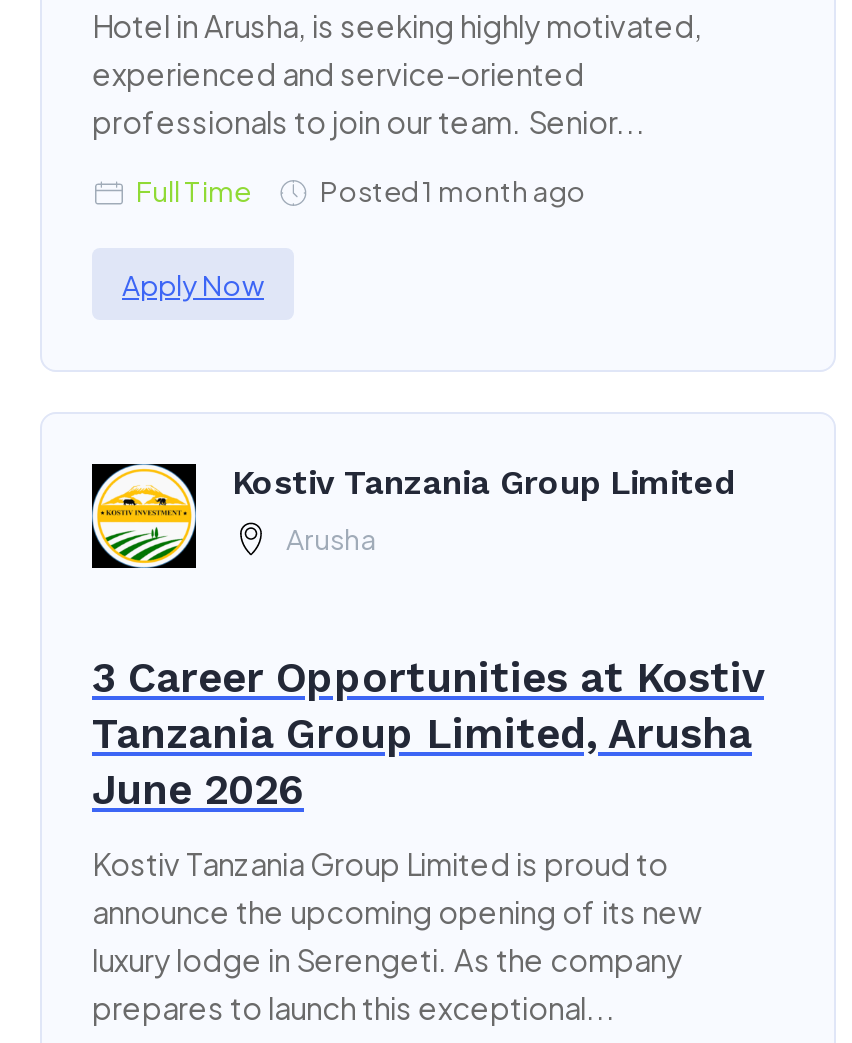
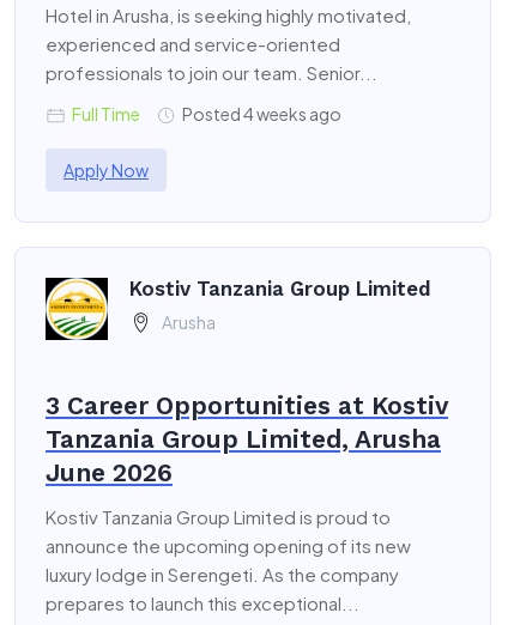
- Posted 1 month ago
+ Posted 4 weeks ago
